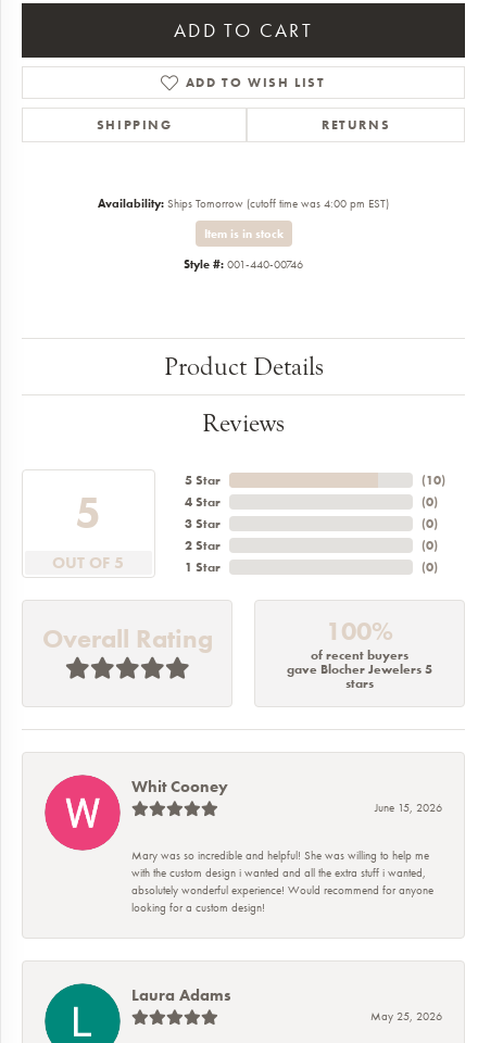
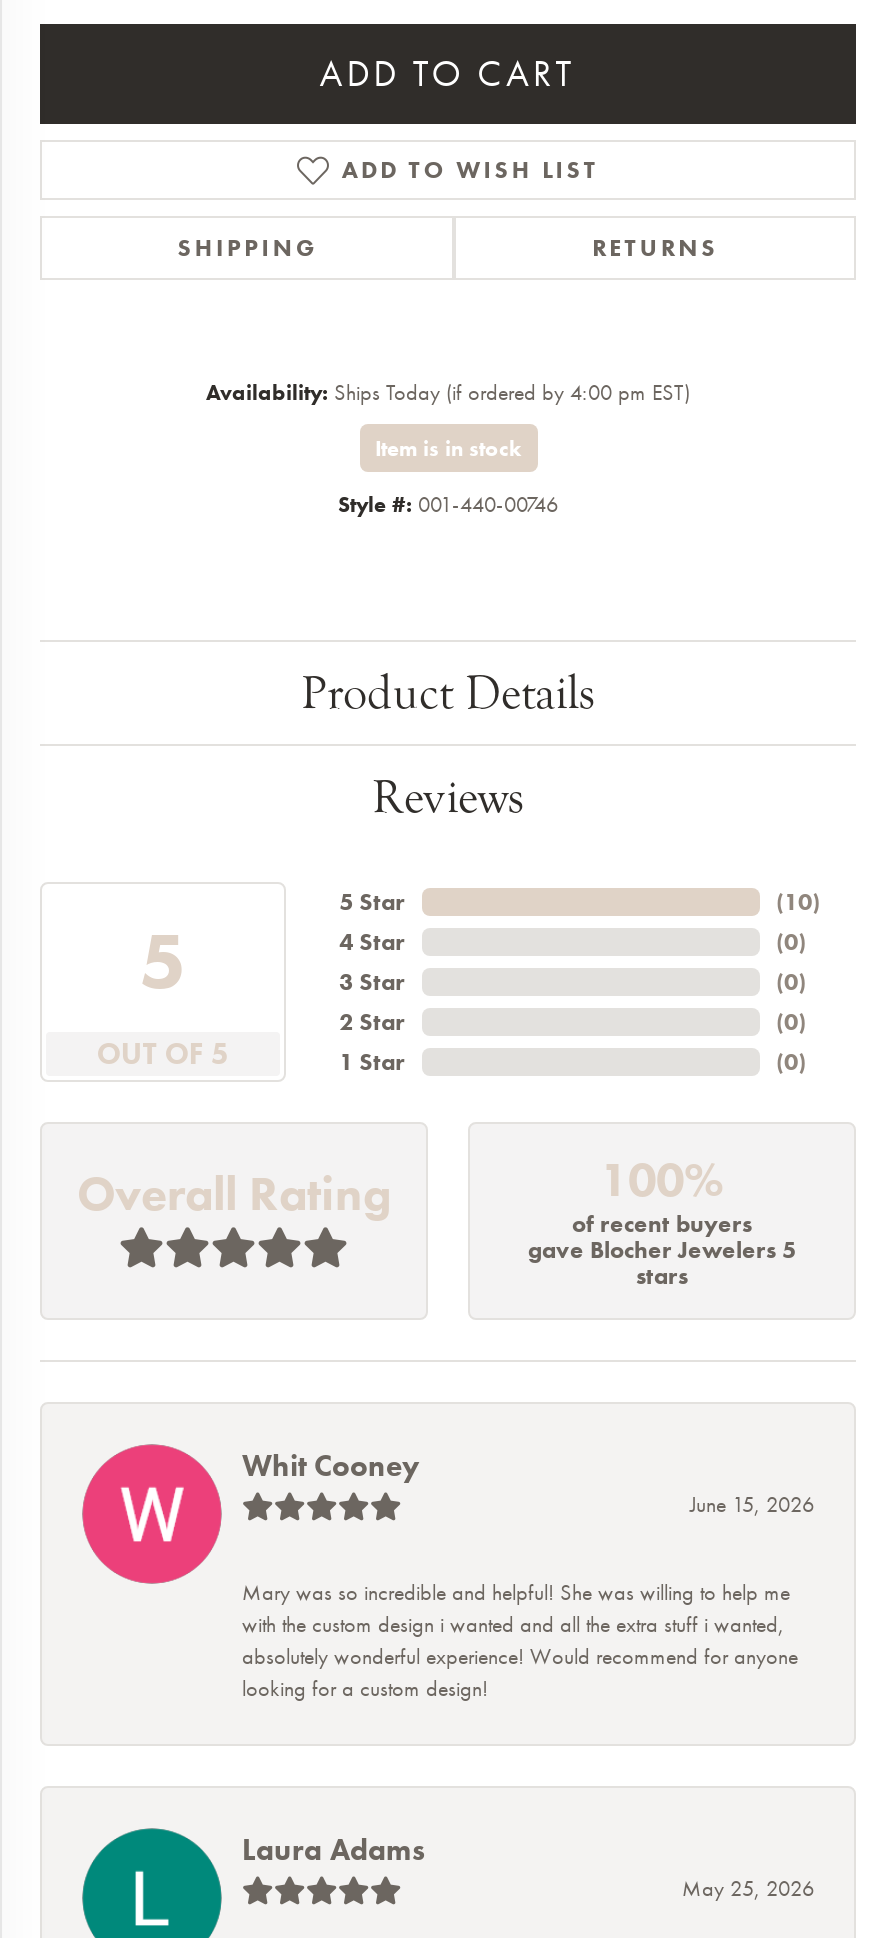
- Availability: Ships Tomorrow (cutoff time was 4:00 pm EST)
+ Availability: Ships Today (if ordered by 4:00 pm EST)
